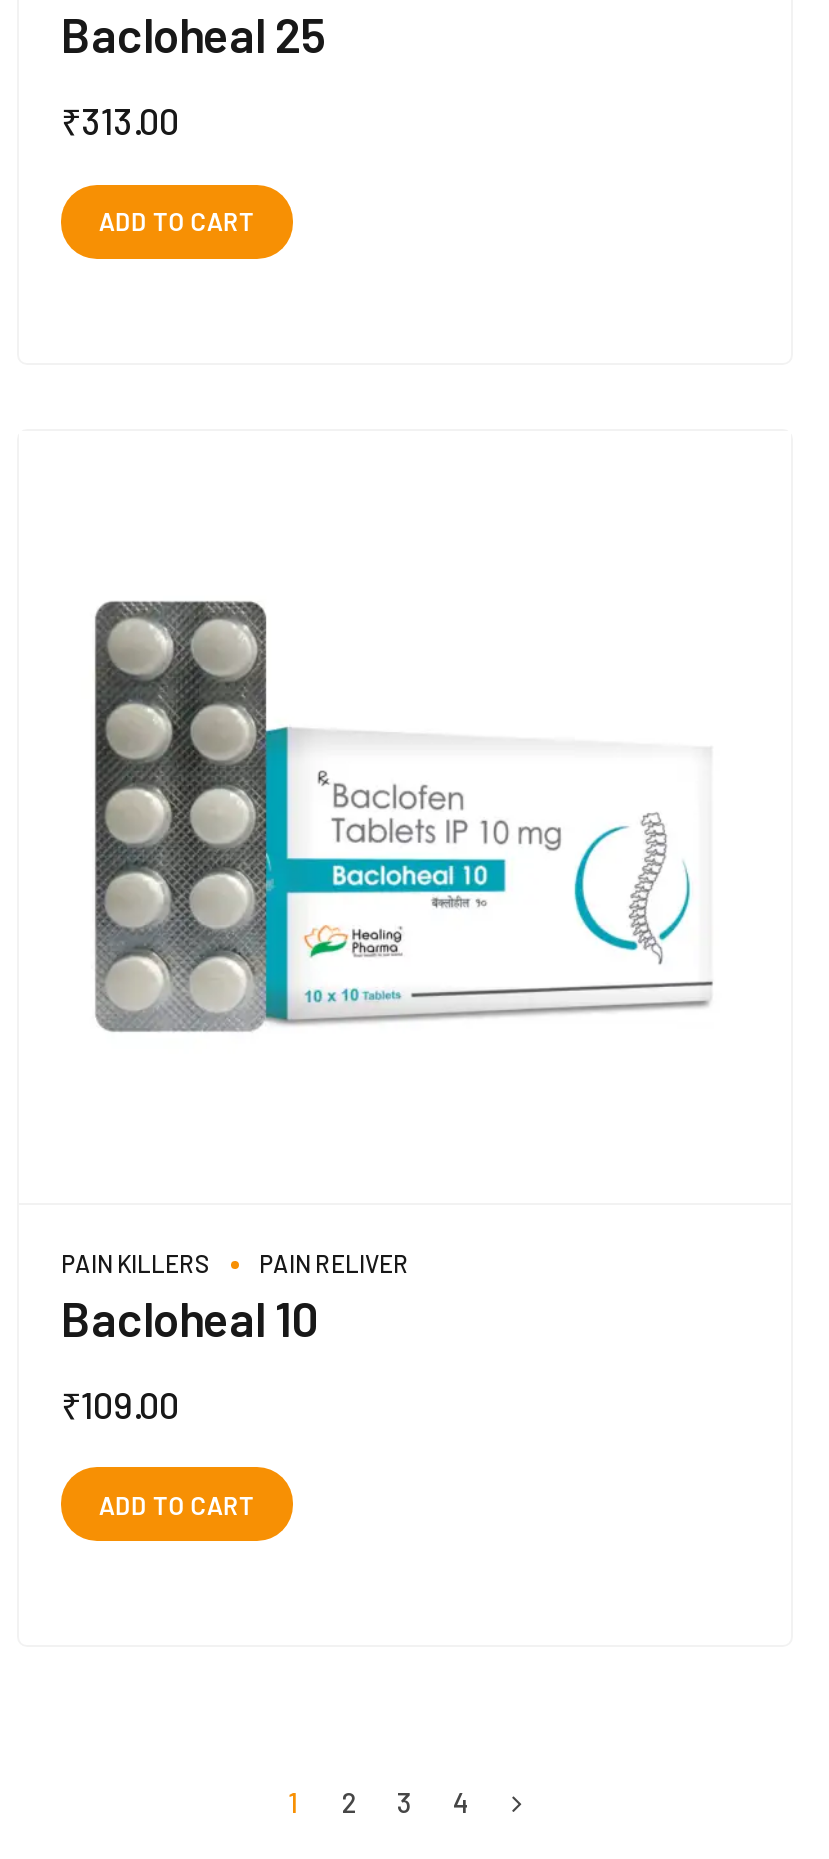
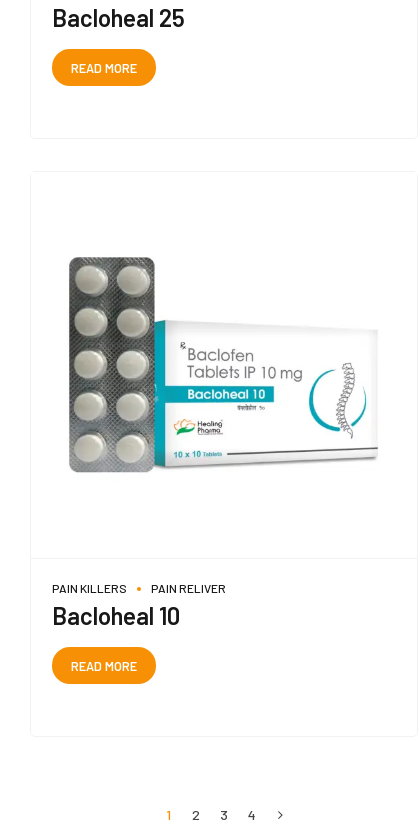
- ₹313.00
- ADD TO CART
+ READ MORE

- ₹109.00
- ADD TO CART
+ READ MORE
